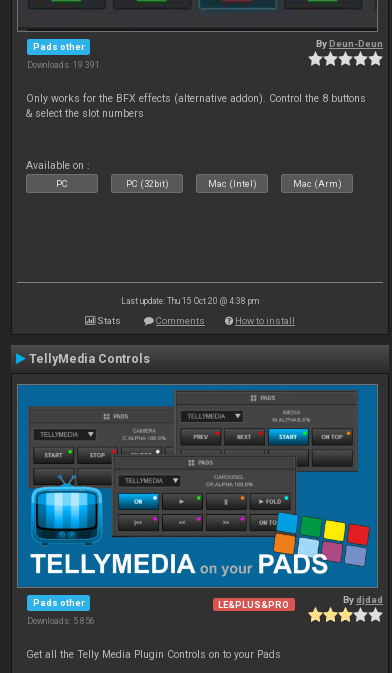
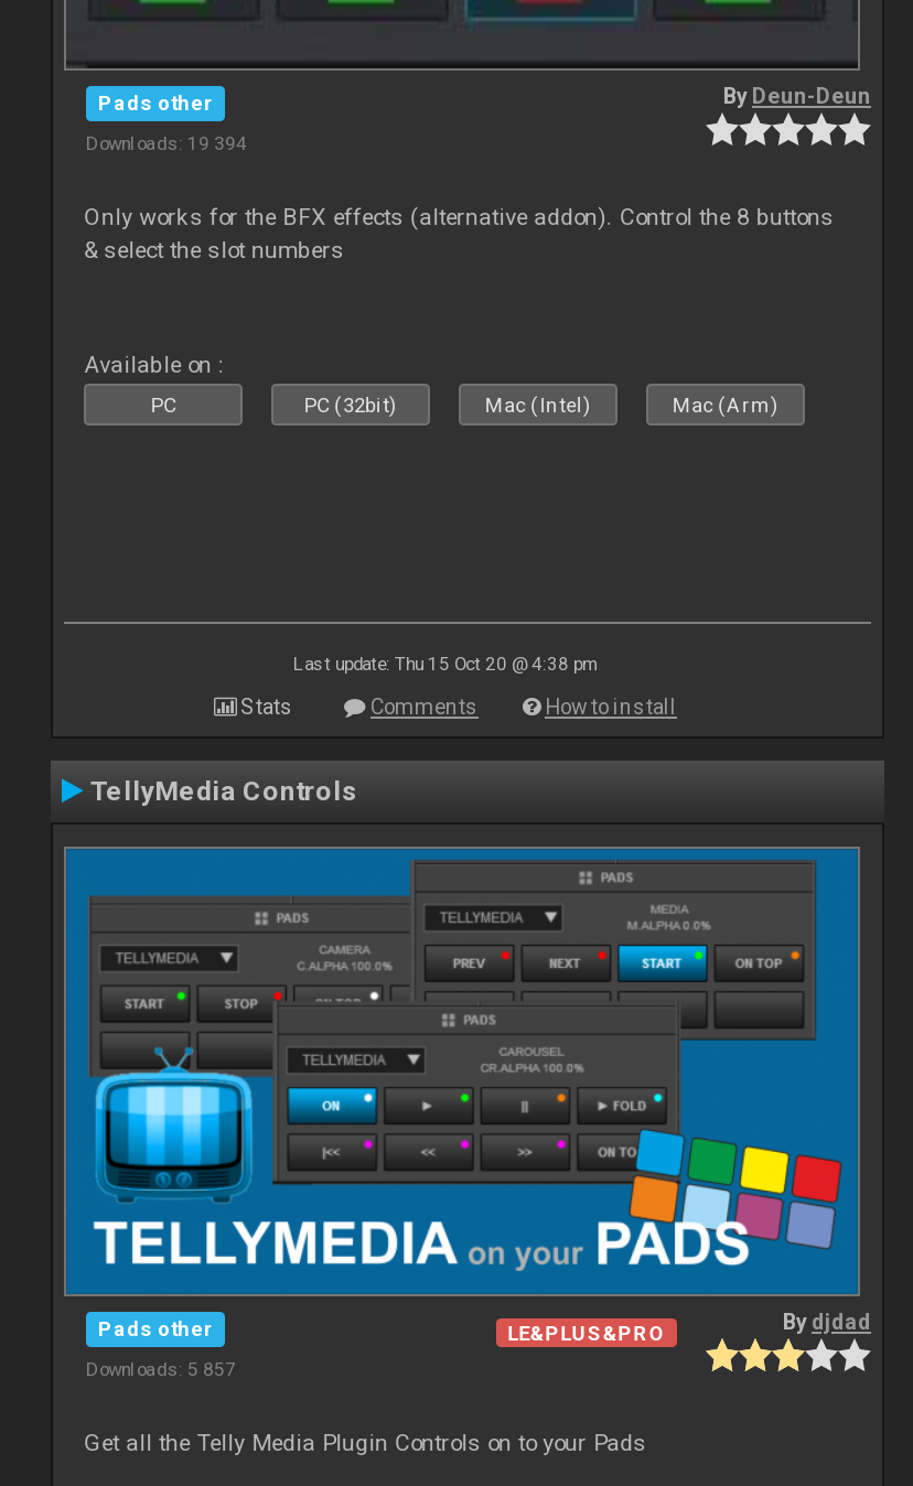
- Downloads: 19 391
+ Downloads: 19 394

- Downloads: 5 856
+ Downloads: 5 857
